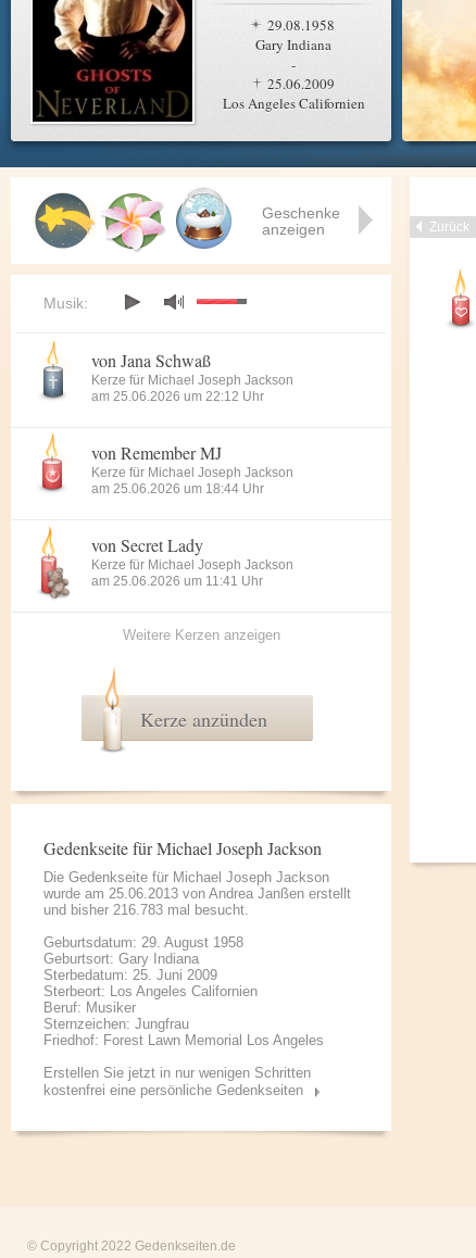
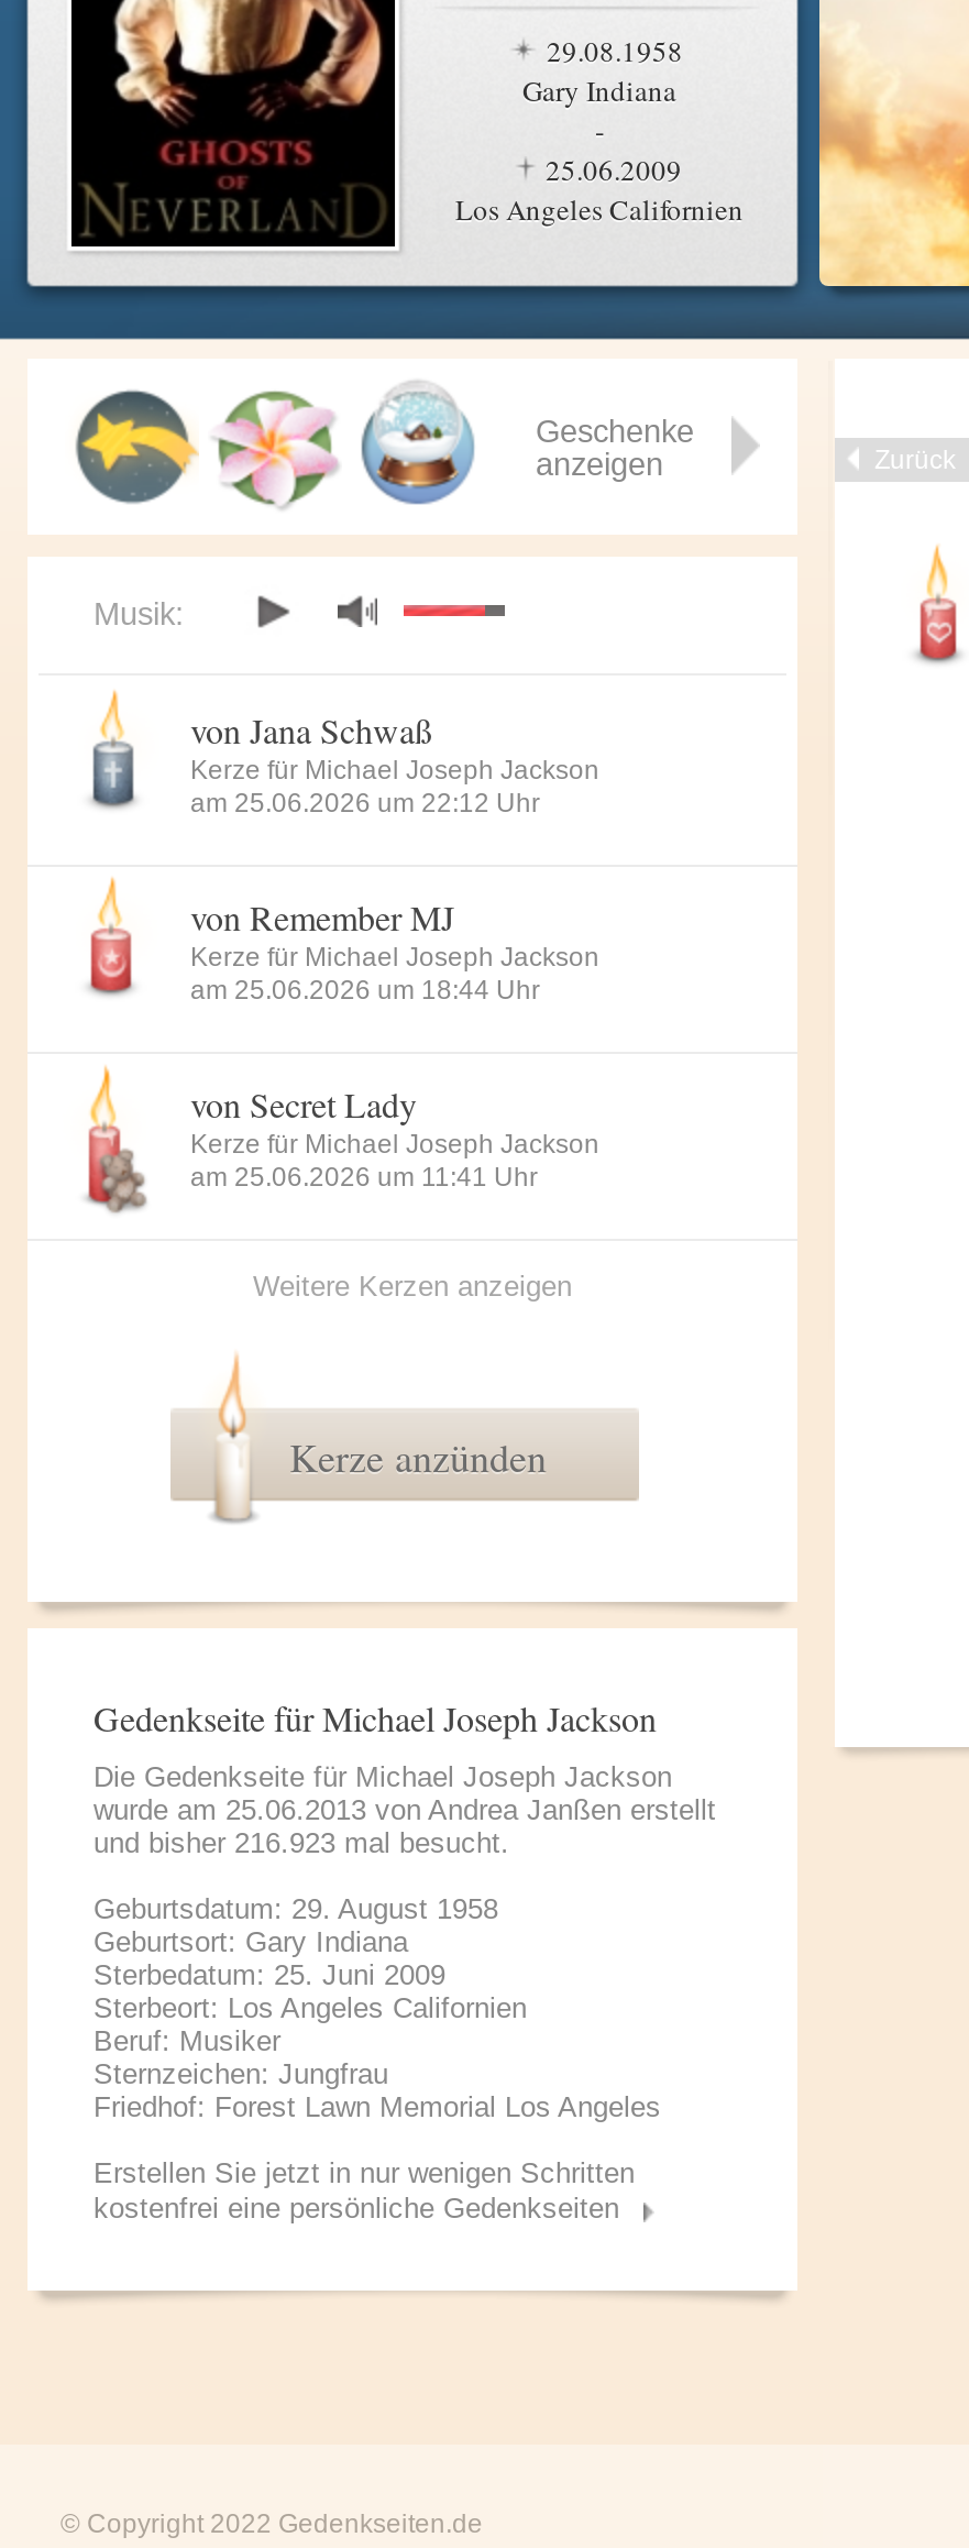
- und bisher 216.783 mal besucht.
+ und bisher 216.923 mal besucht.
